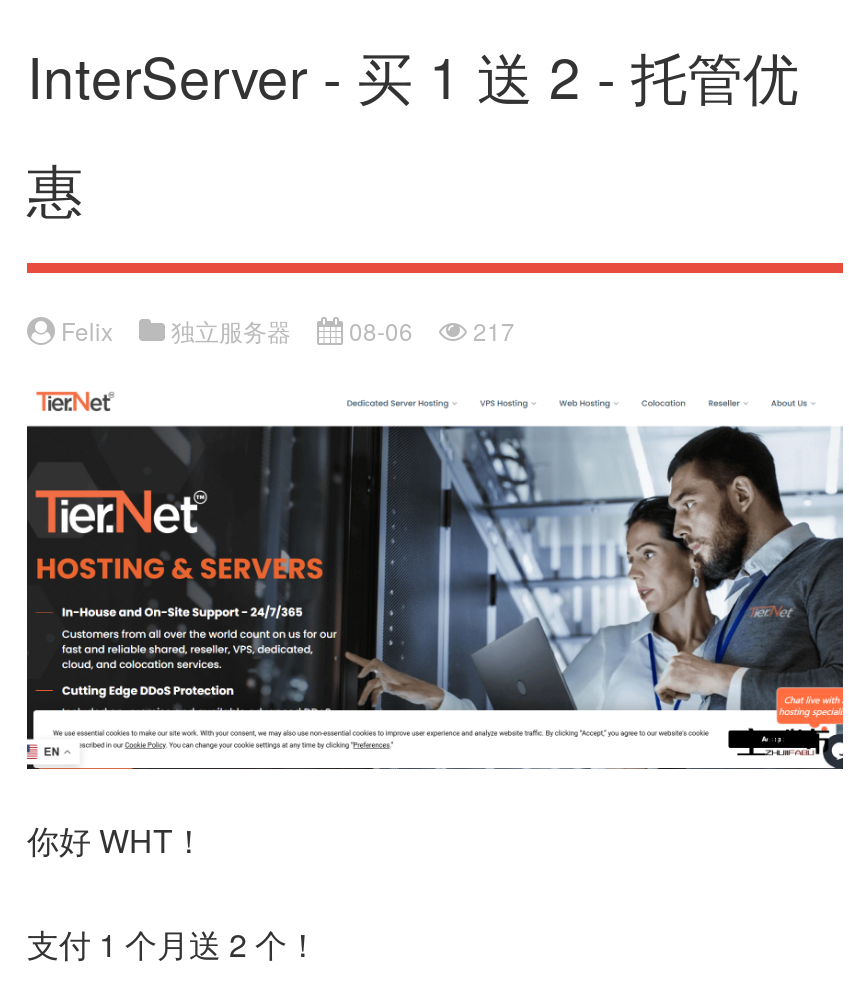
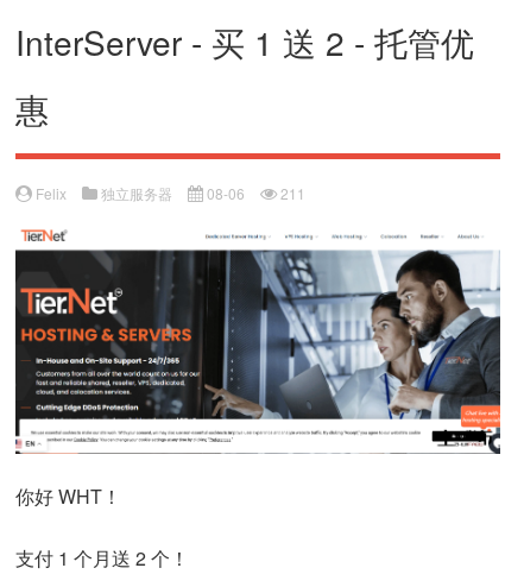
- Felix 独立服务器 08-06 217
+ Felix 独立服务器 08-06 211
